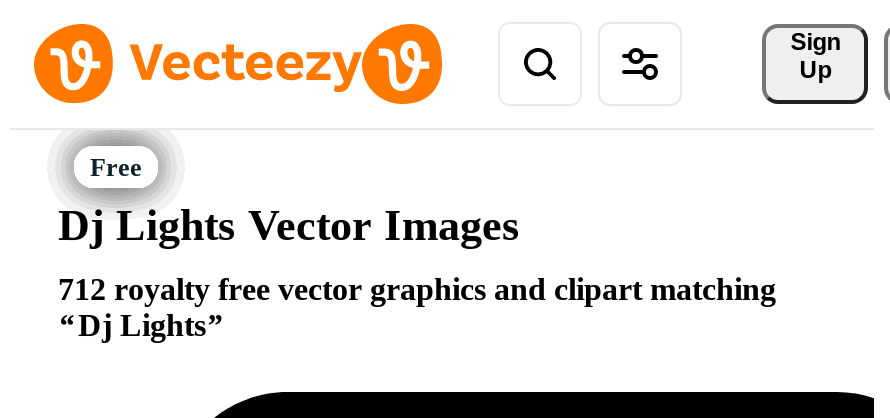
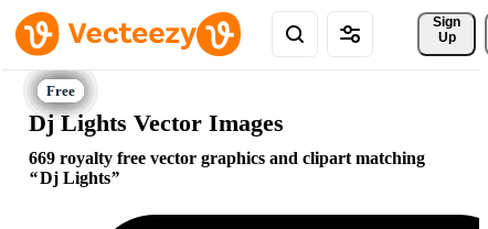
- 712 royalty free vector graphics and clipart matching
+ 669 royalty free vector graphics and clipart matching
